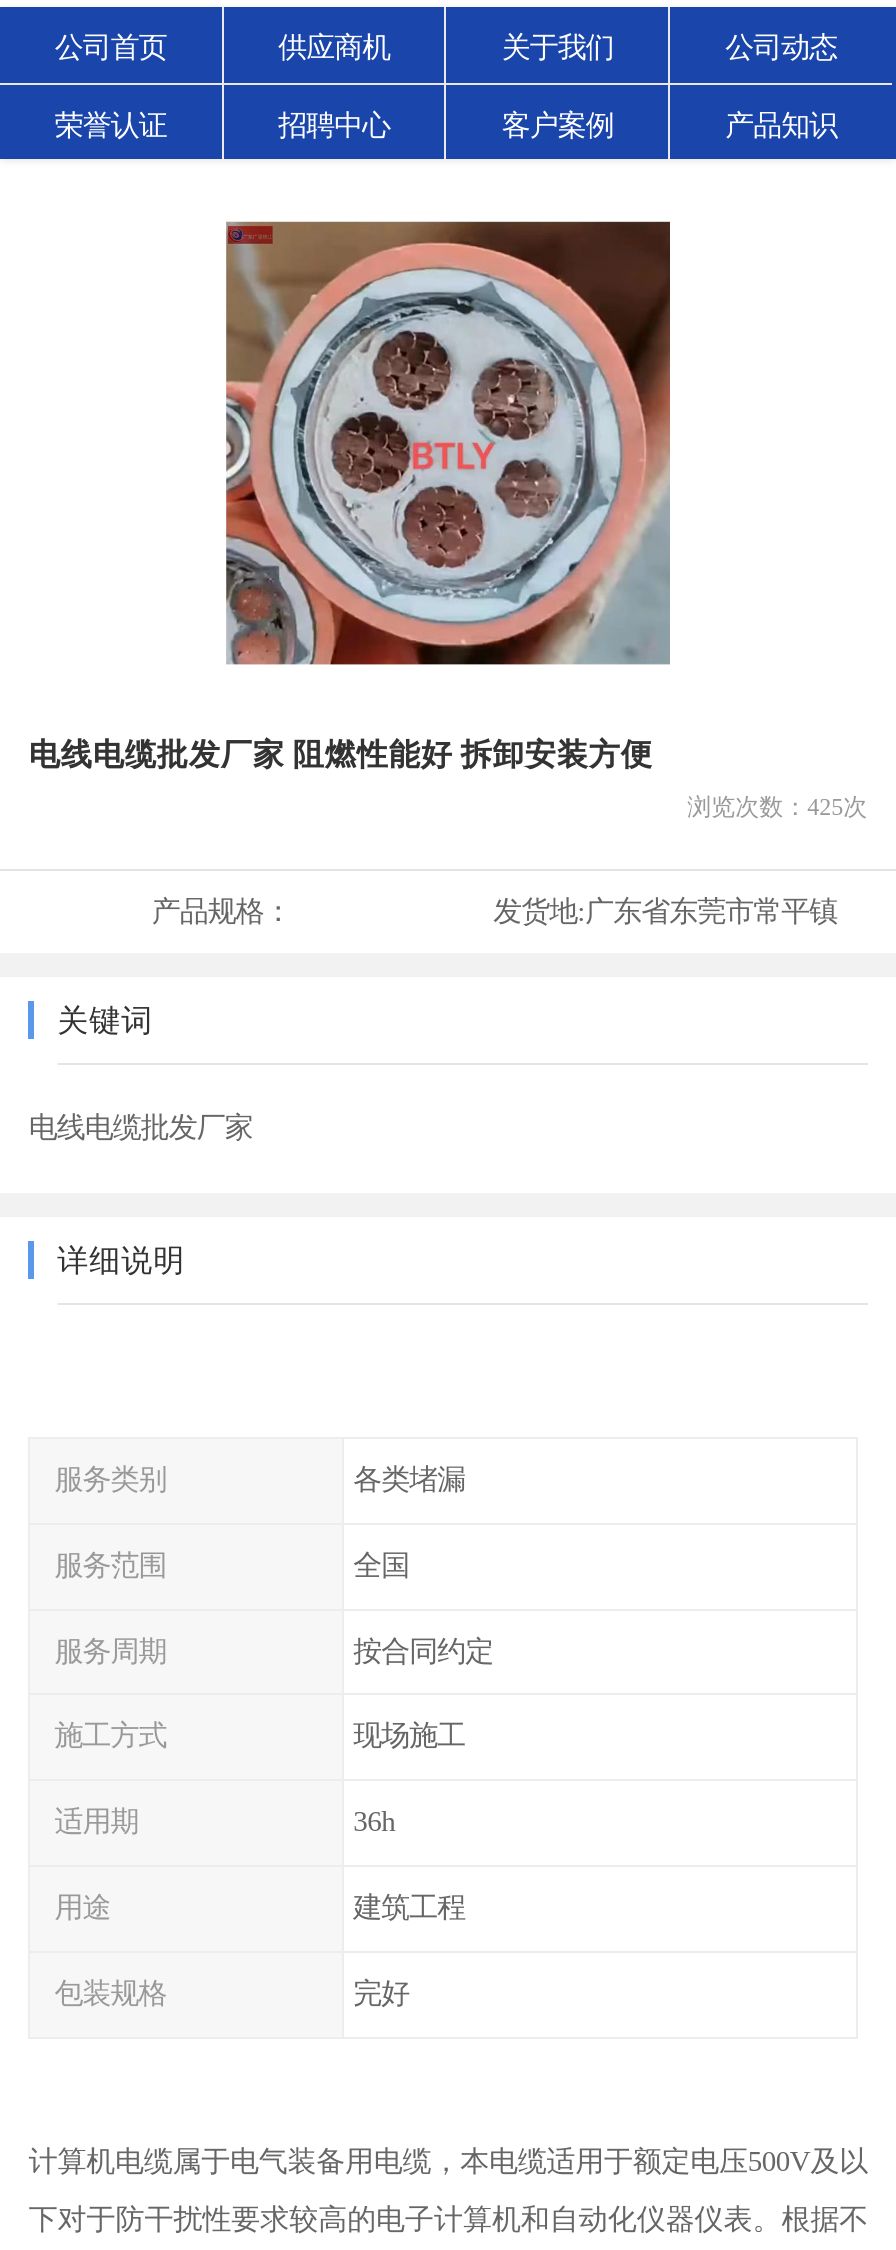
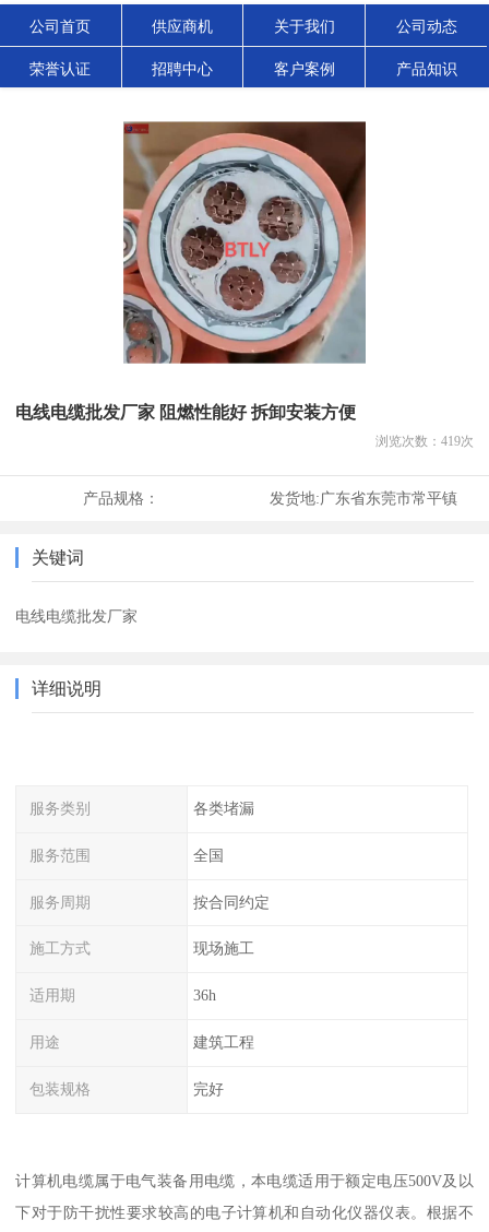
- 浏览次数：425次
+ 浏览次数：419次
